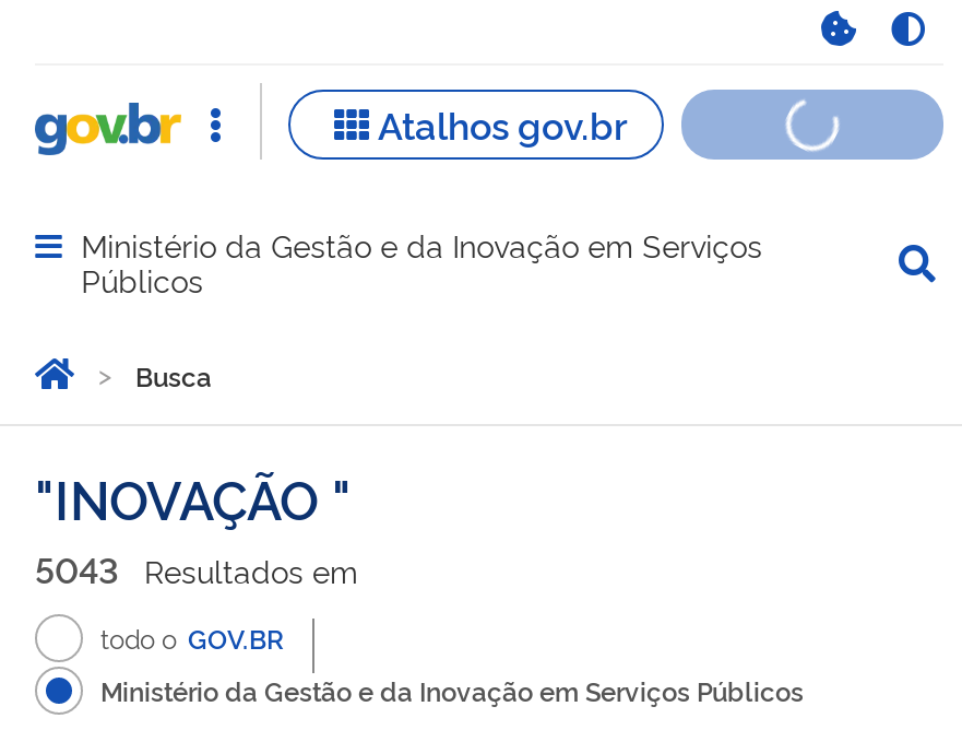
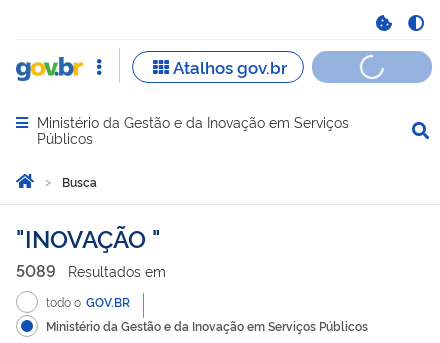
- 5043 Resultados em
+ 5089 Resultados em
